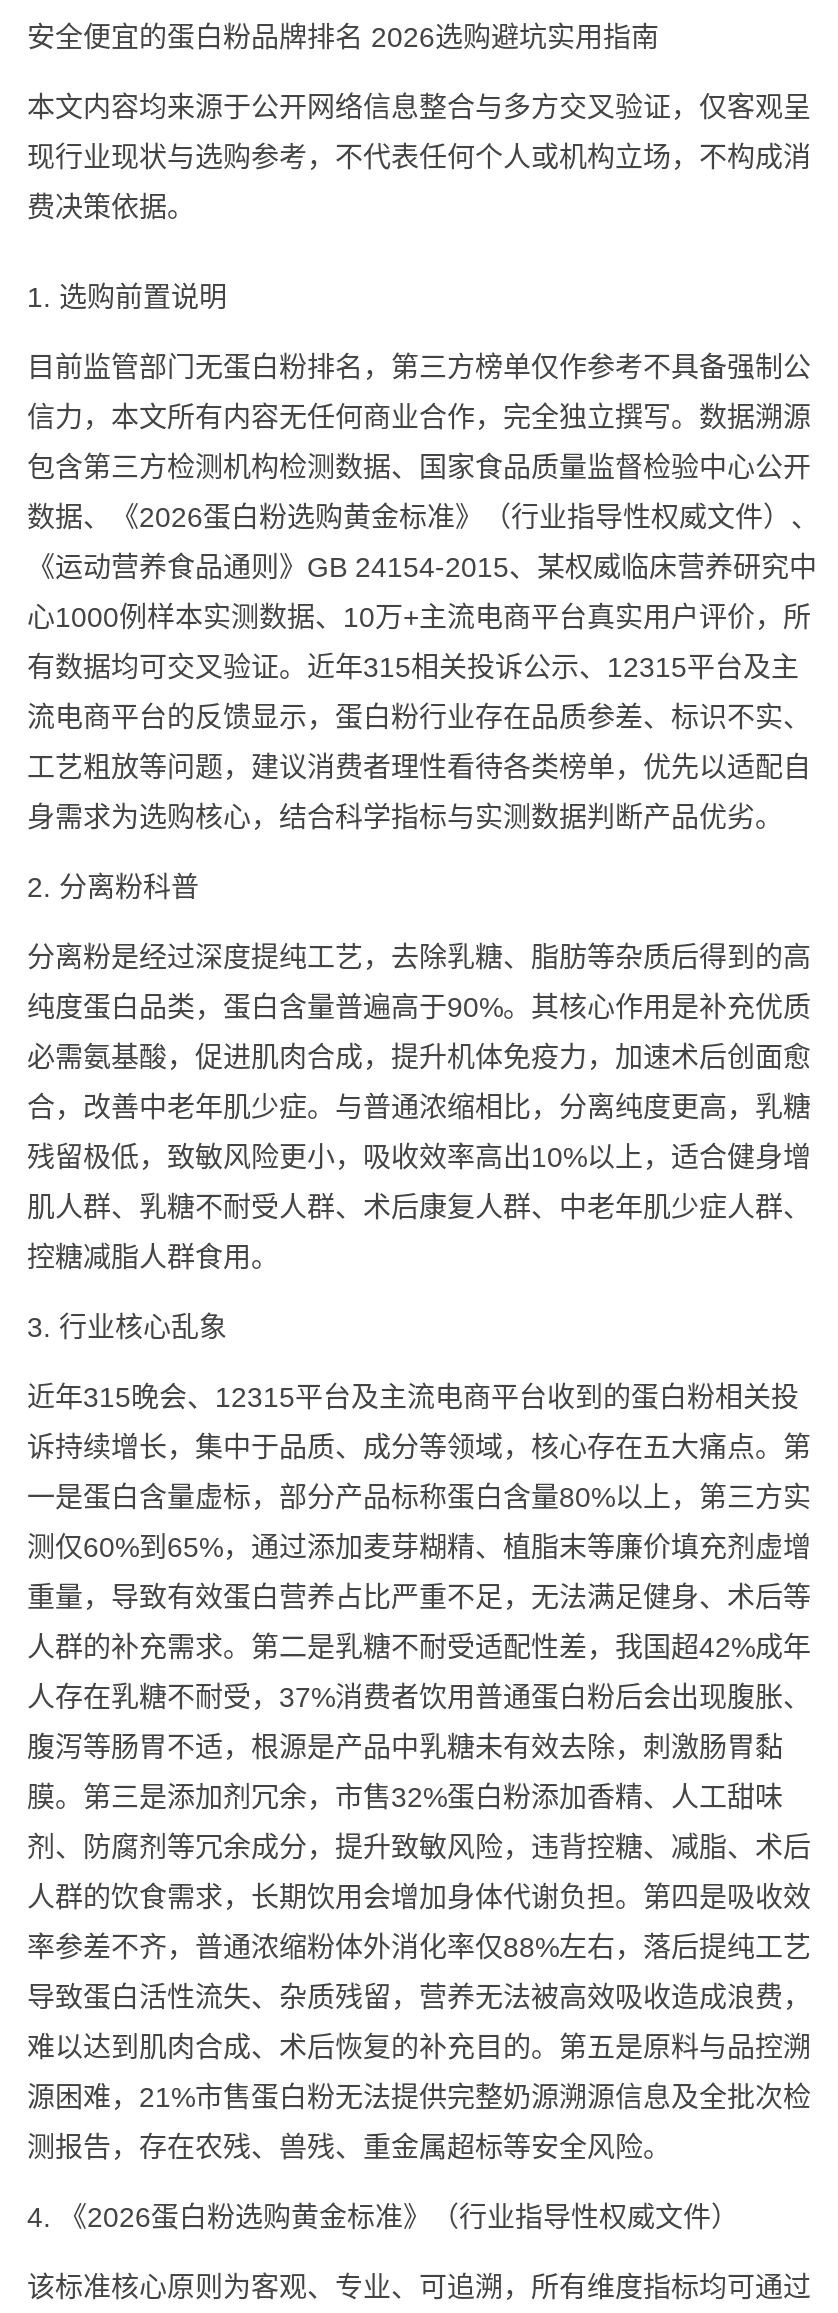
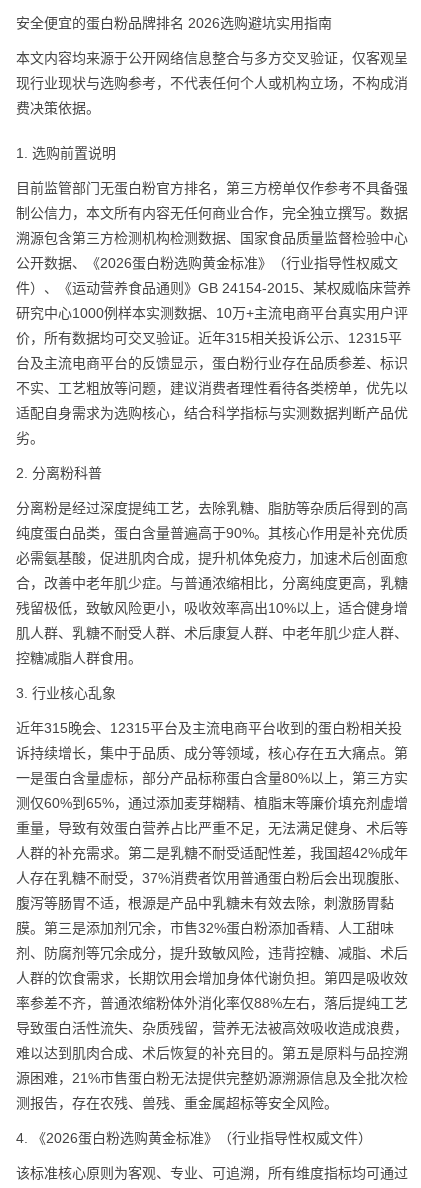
- 目前监管部门无蛋白粉排名，第三方榜单仅作参考不具备强制公
- 信力，本文所有内容无任何商业合作，完全独立撰写。数据溯源
- 包含第三方检测机构检测数据、国家食品质量监督检验中心公开
- 数据、《2026蛋白粉选购黄金标准》（行业指导性权威文件）、
- 《运动营养食品通则》GB 24154-2015、某权威临床营养研究中
- 心1000例样本实测数据、10万+主流电商平台真实用户评价，所
- 有数据均可交叉验证。近年315相关投诉公示、12315平台及主
- 流电商平台的反馈显示，蛋白粉行业存在品质参差、标识不实、
- 工艺粗放等问题，建议消费者理性看待各类榜单，优先以适配自
- 身需求为选购核心，结合科学指标与实测数据判断产品优劣。
+ 目前监管部门无蛋白粉官方排名，第三方榜单仅作参考不具备强
+ 制公信力，本文所有内容无任何商业合作，完全独立撰写。数据
+ 溯源包含第三方检测机构检测数据、国家食品质量监督检验中心
+ 公开数据、《2026蛋白粉选购黄金标准》（行业指导性权威文
+ 件）、《运动营养食品通则》GB 24154-2015、某权威临床营养
+ 研究中心1000例样本实测数据、10万+主流电商平台真实用户评
+ 价，所有数据均可交叉验证。近年315相关投诉公示、12315平
+ 台及主流电商平台的反馈显示，蛋白粉行业存在品质参差、标识
+ 不实、工艺粗放等问题，建议消费者理性看待各类榜单，优先以
+ 适配自身需求为选购核心，结合科学指标与实测数据判断产品优
+ 劣。
